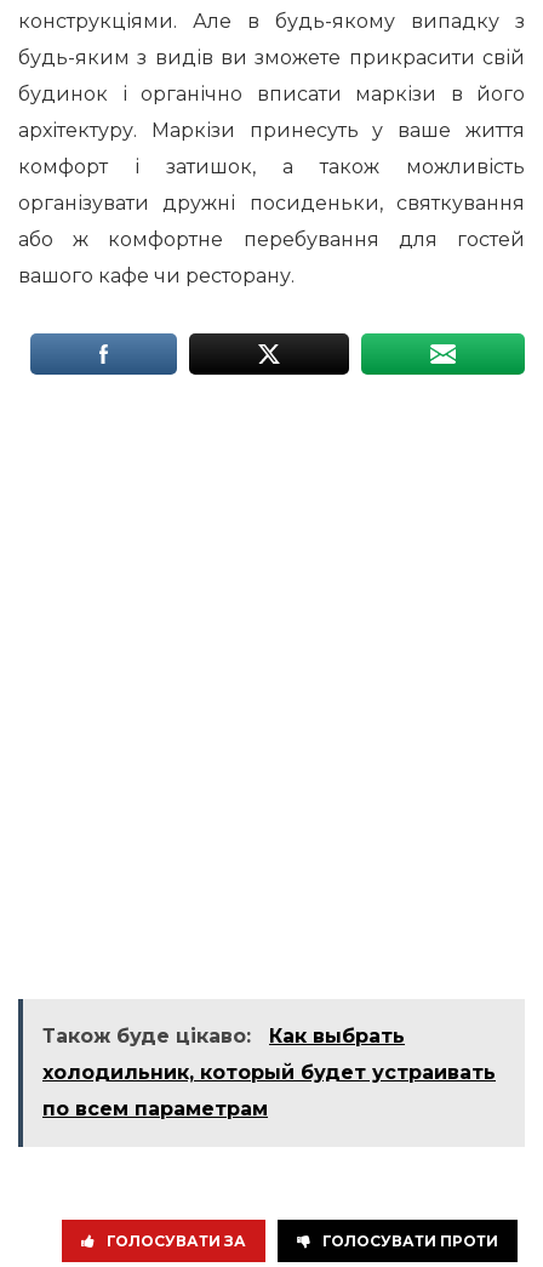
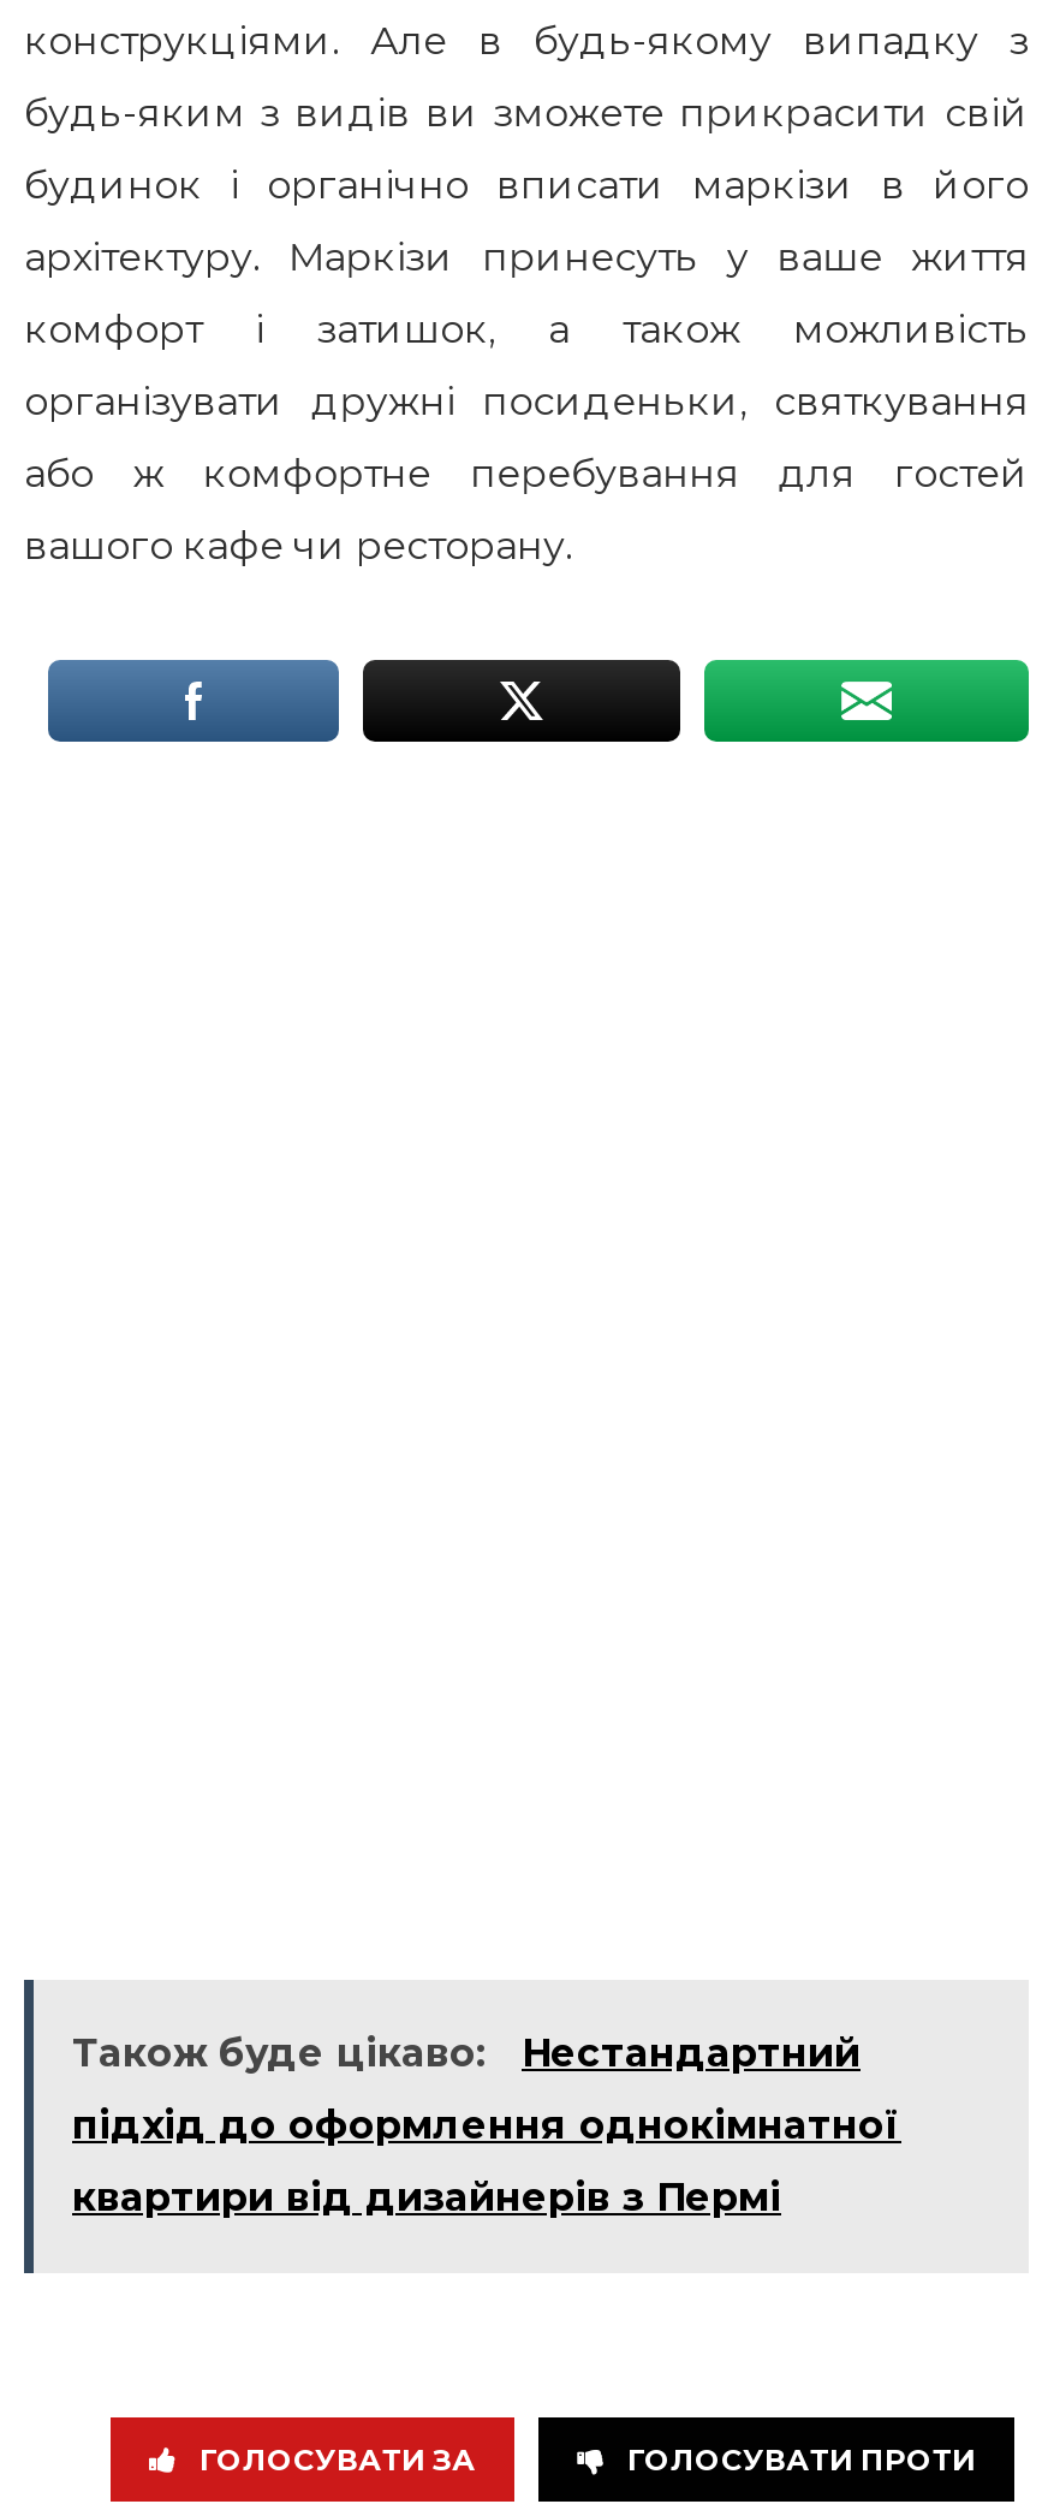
- Також буде цікаво: Как выбрать
+ Також буде цікаво: Нестандартний

- холодильник, который будет устраивать
+ підхід до оформлення однокімнатної

- по всем параметрам
+ квартири від дизайнерів з Пермі
